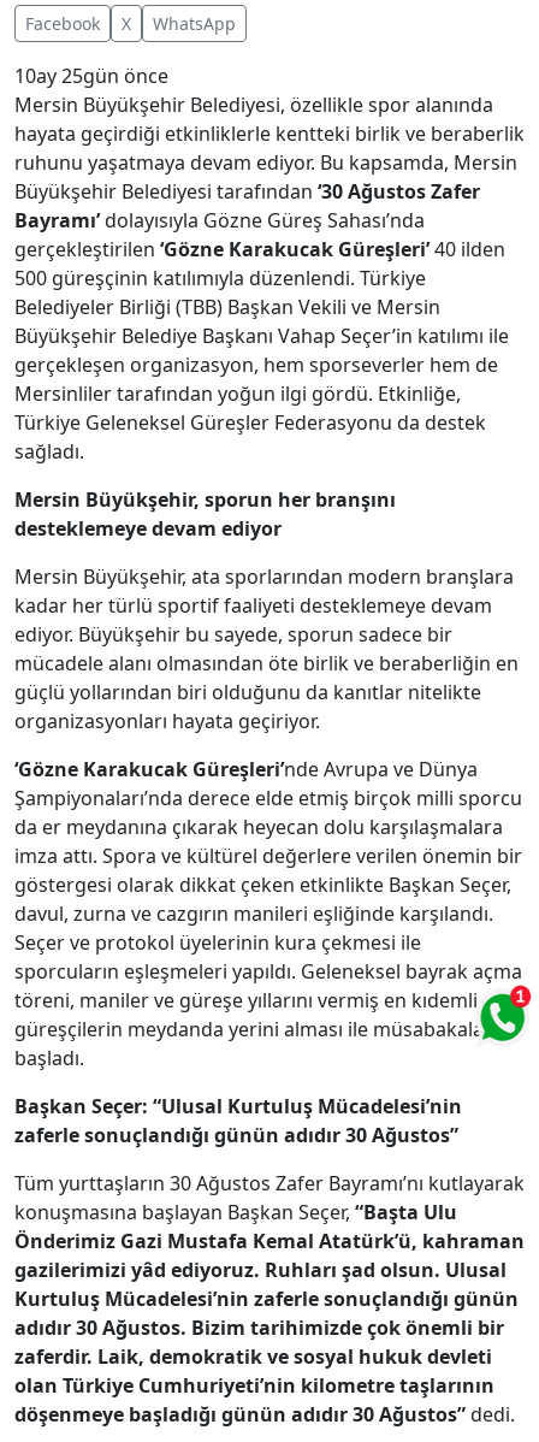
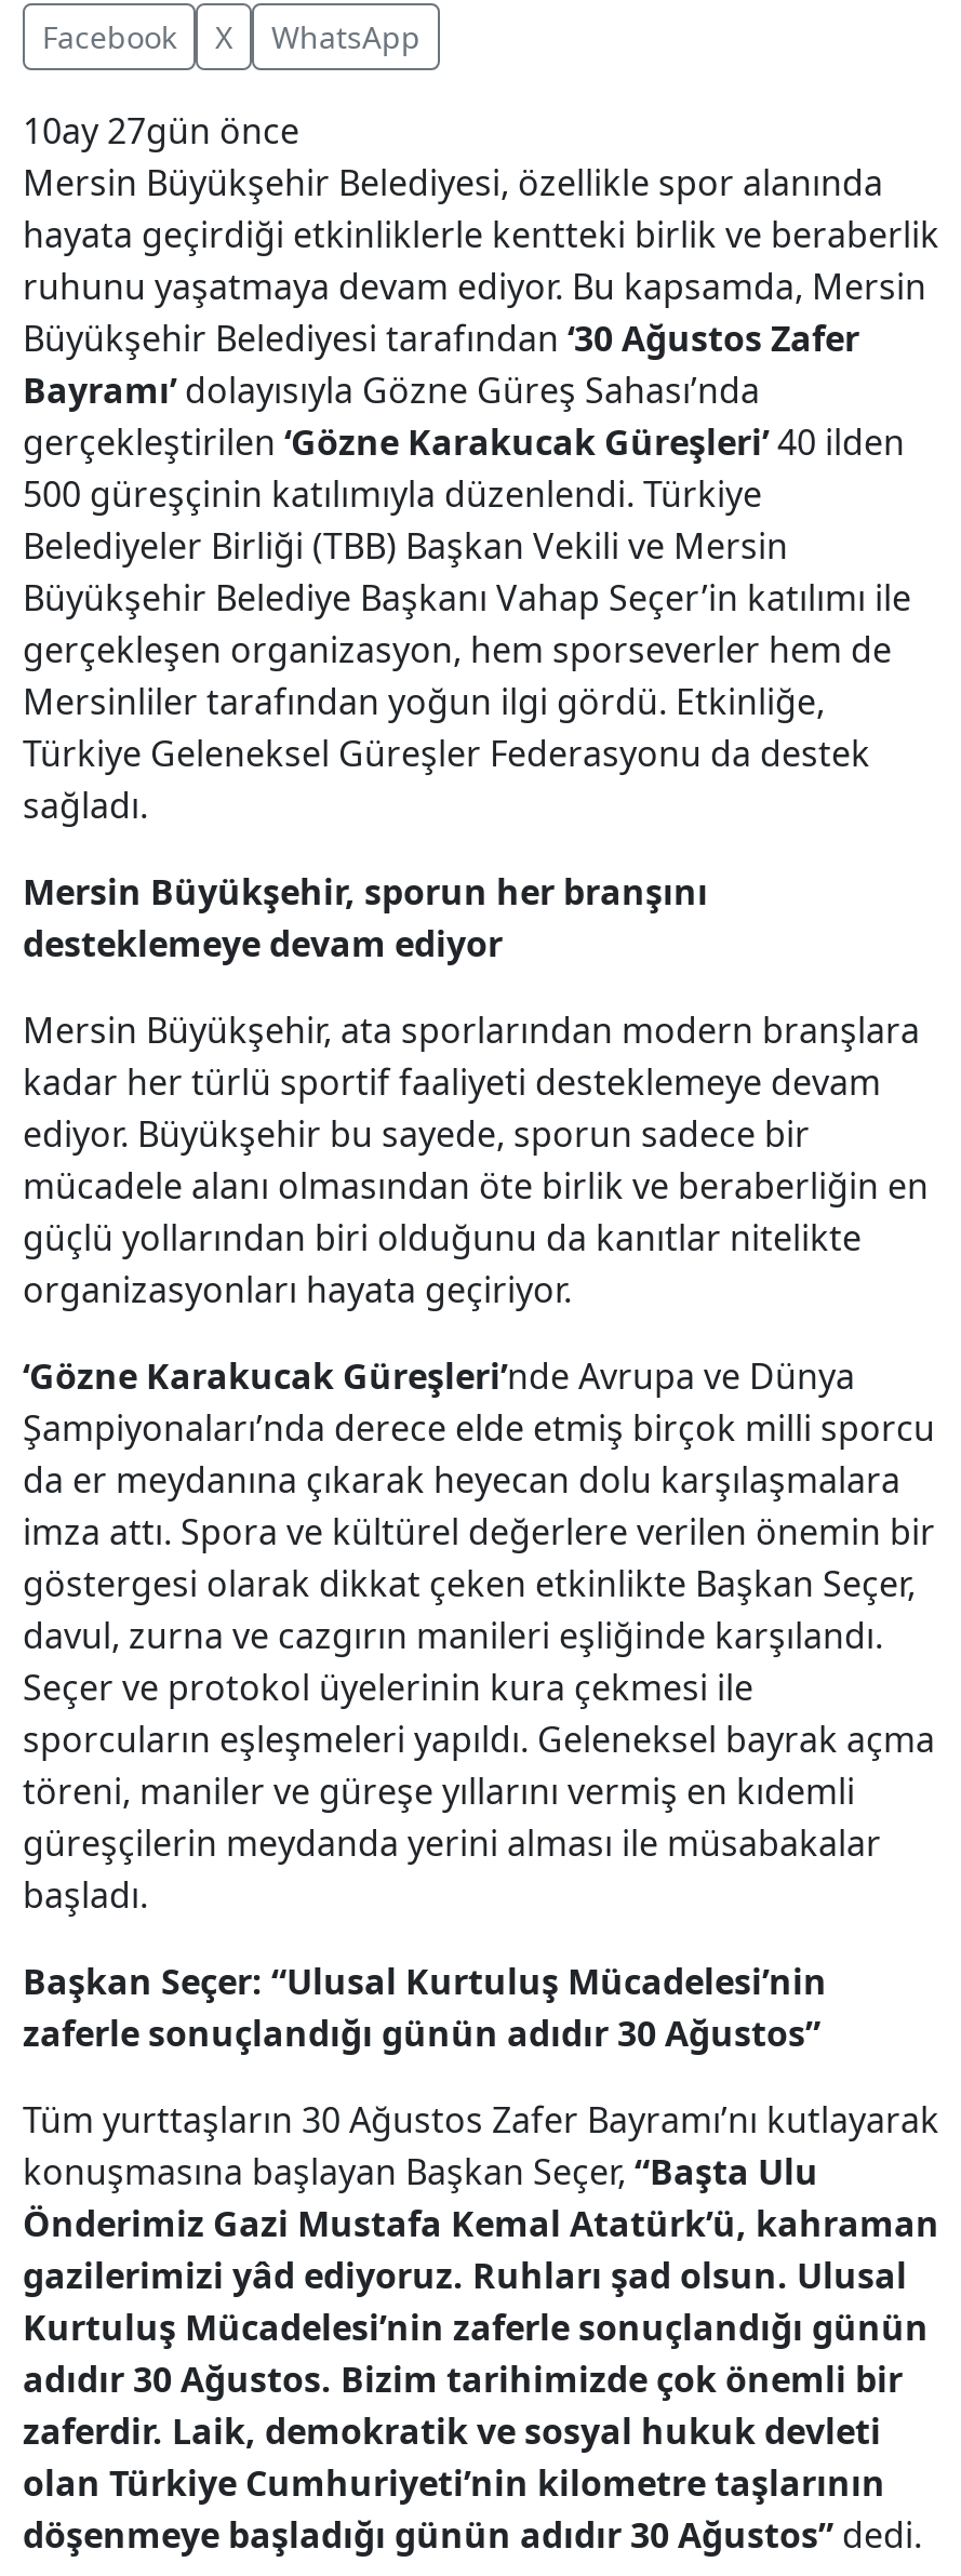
- 10ay 25gün önce
+ 10ay 27gün önce

- [image]
